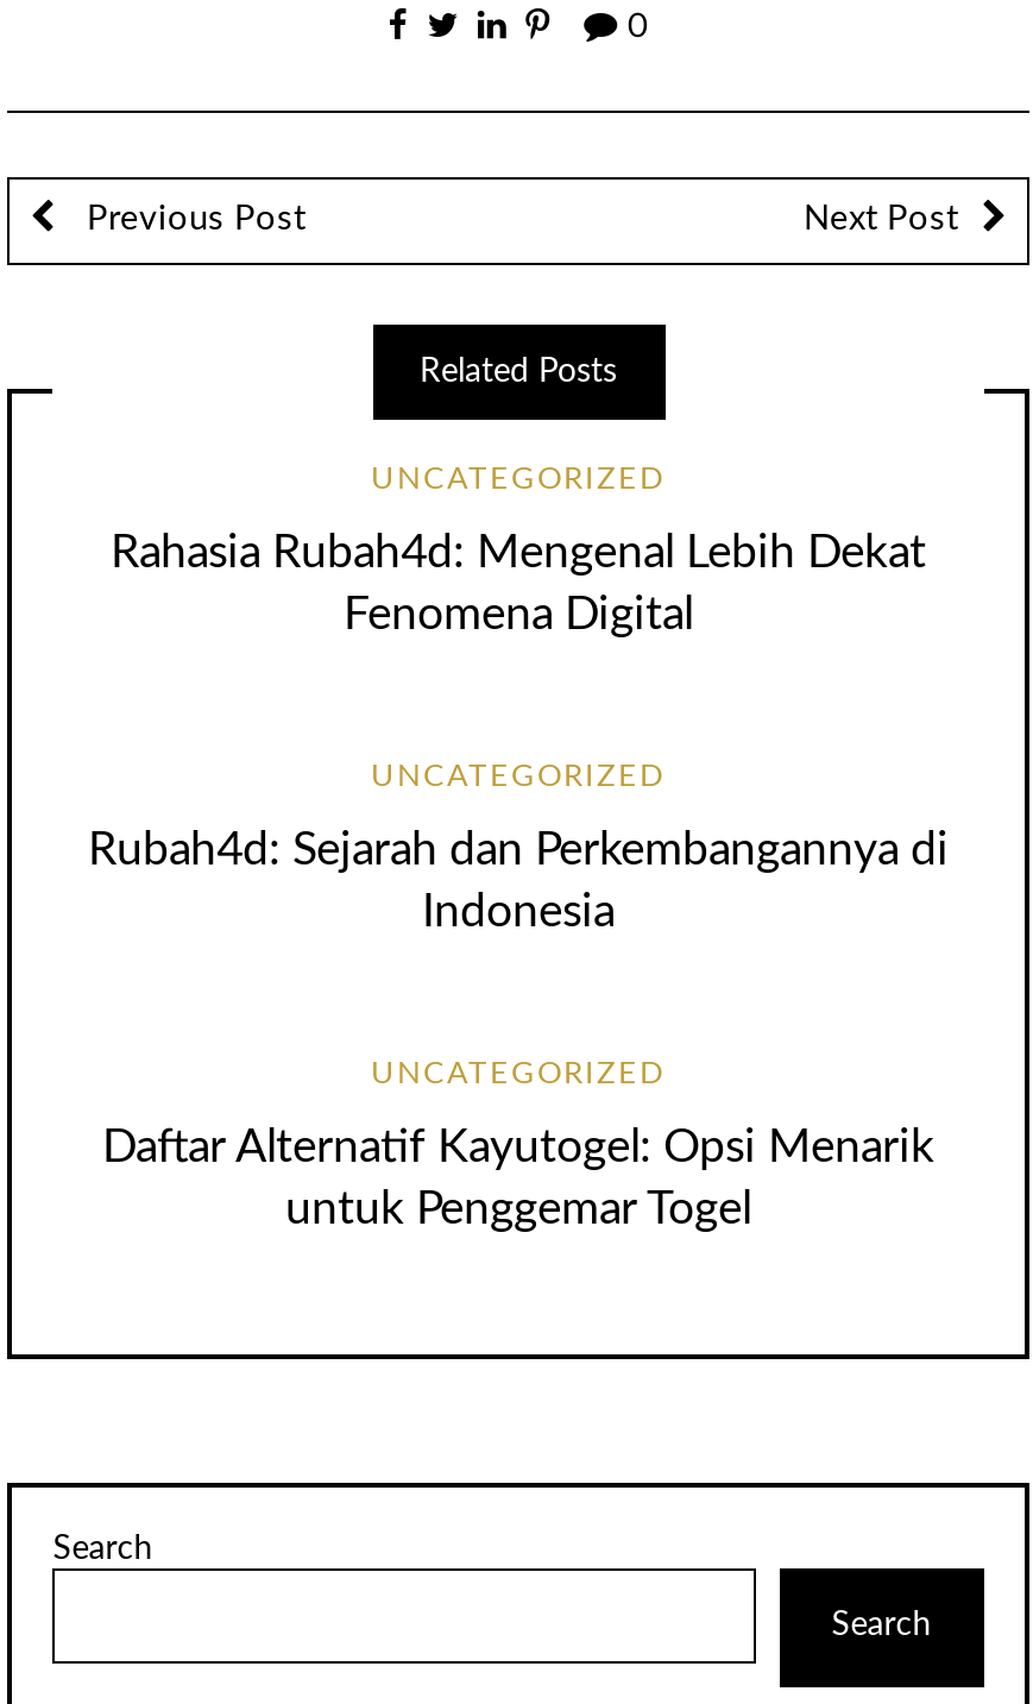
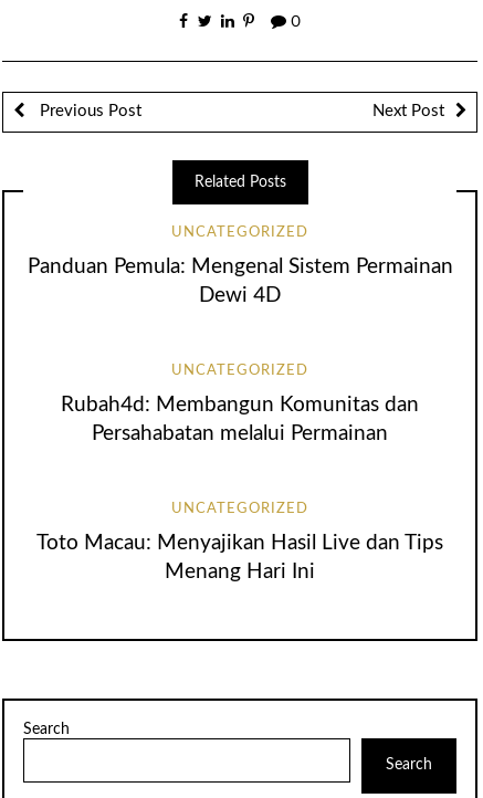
- Rahasia Rubah4d: Mengenal Lebih Dekat
- Fenomena Digital
+ Panduan Pemula: Mengenal Sistem Permainan
+ Dewi 4D

- Rubah4d: Sejarah dan Perkembangannya di
- Indonesia
+ Rubah4d: Membangun Komunitas dan
+ Persahabatan melalui Permainan

- Daftar Alternatif Kayutogel: Opsi Menarik
- untuk Penggemar Togel
+ Toto Macau: Menyajikan Hasil Live dan Tips
+ Menang Hari Ini
